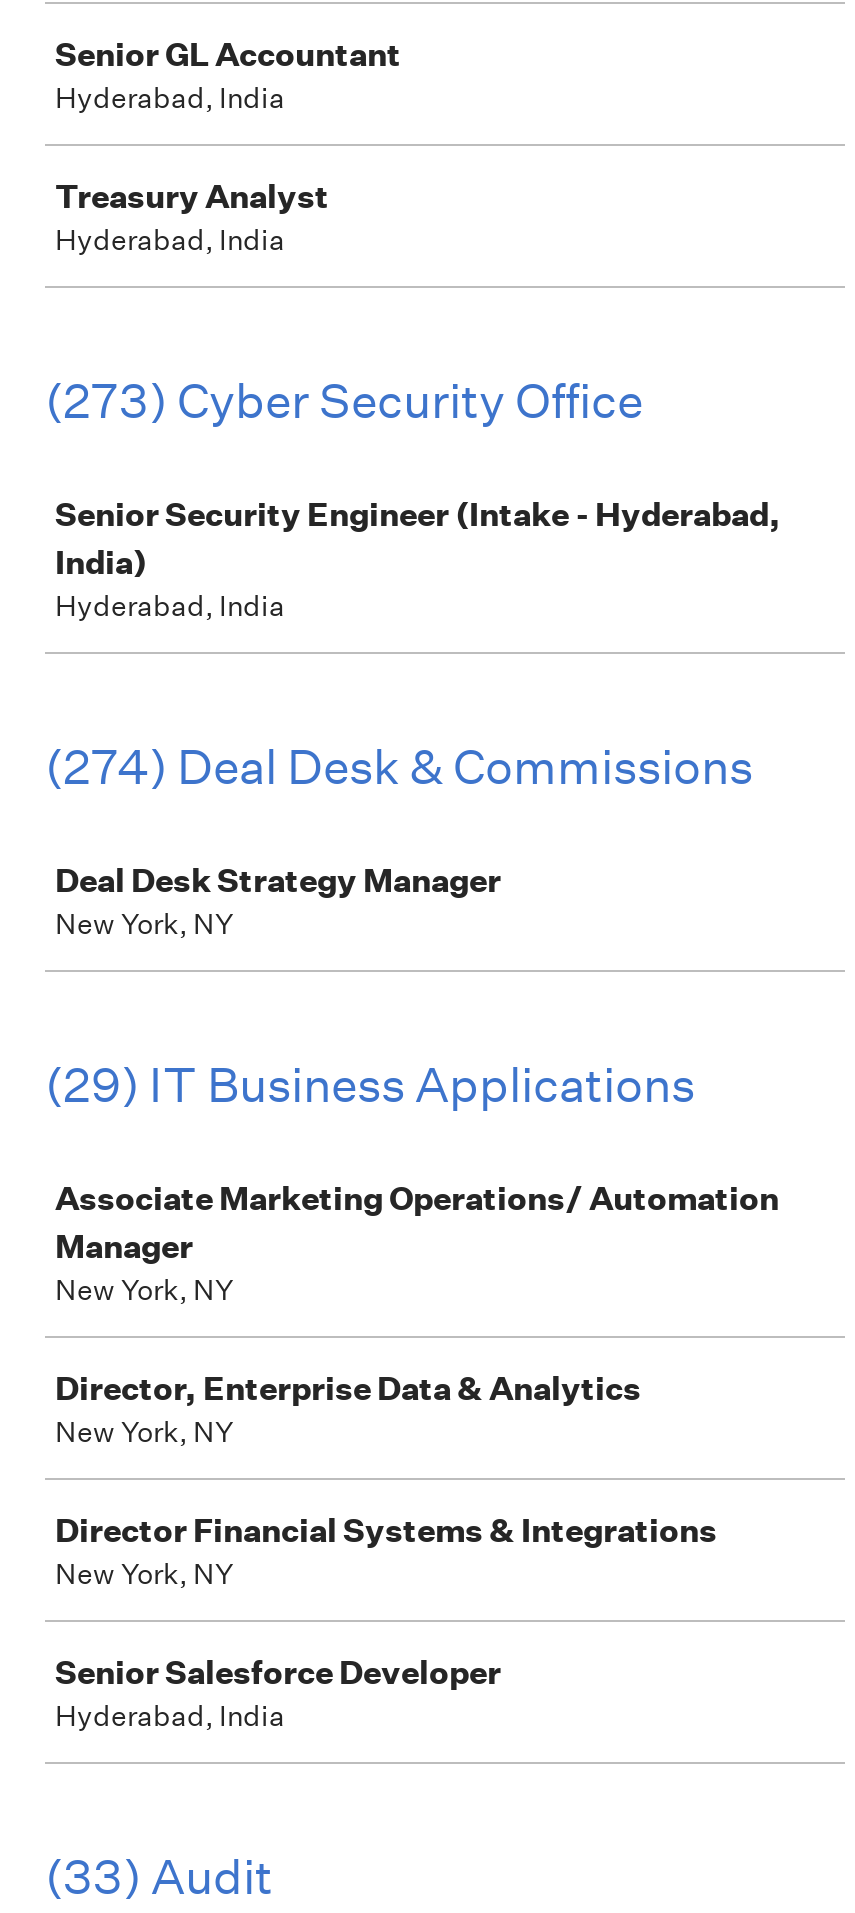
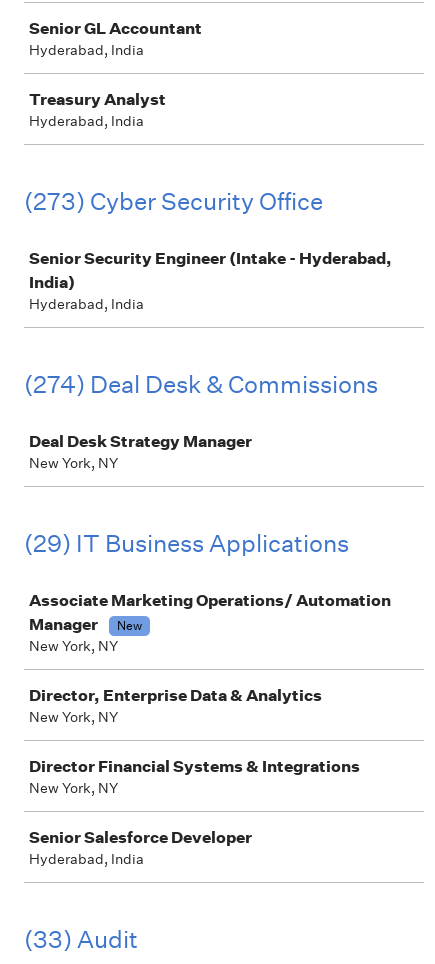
+ New
